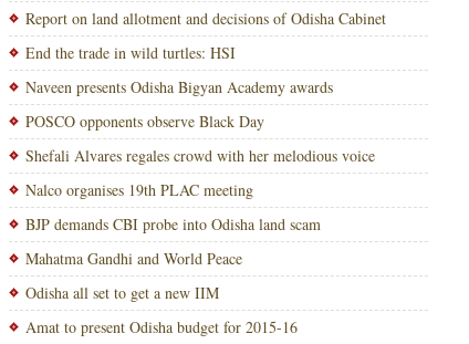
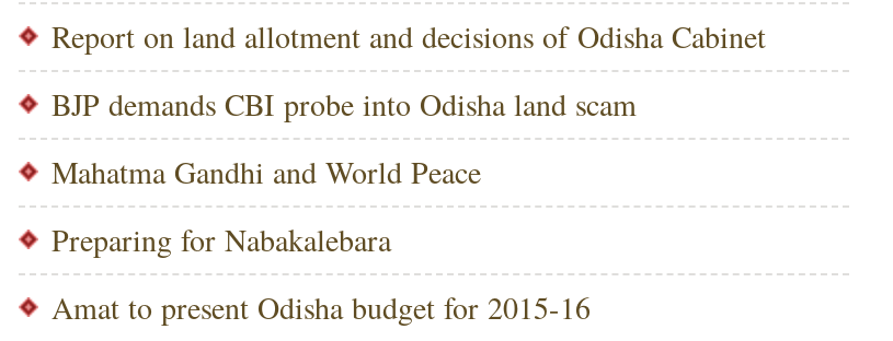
- End the trade in wild turtles: HSI
- Naveen presents Odisha Bigyan Academy awards
- POSCO opponents observe Black Day
- Shefali Alvares regales crowd with her melodious voice
- Nalco organises 19th PLAC meeting

- Odisha all set to get a new IIM
+ Preparing for Nabakalebara
